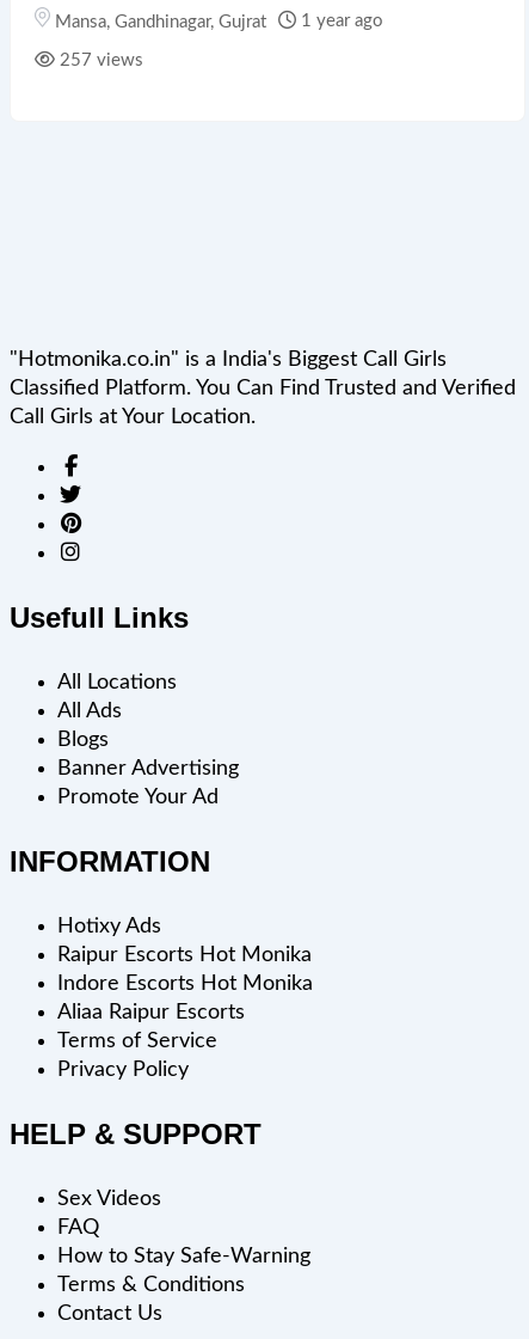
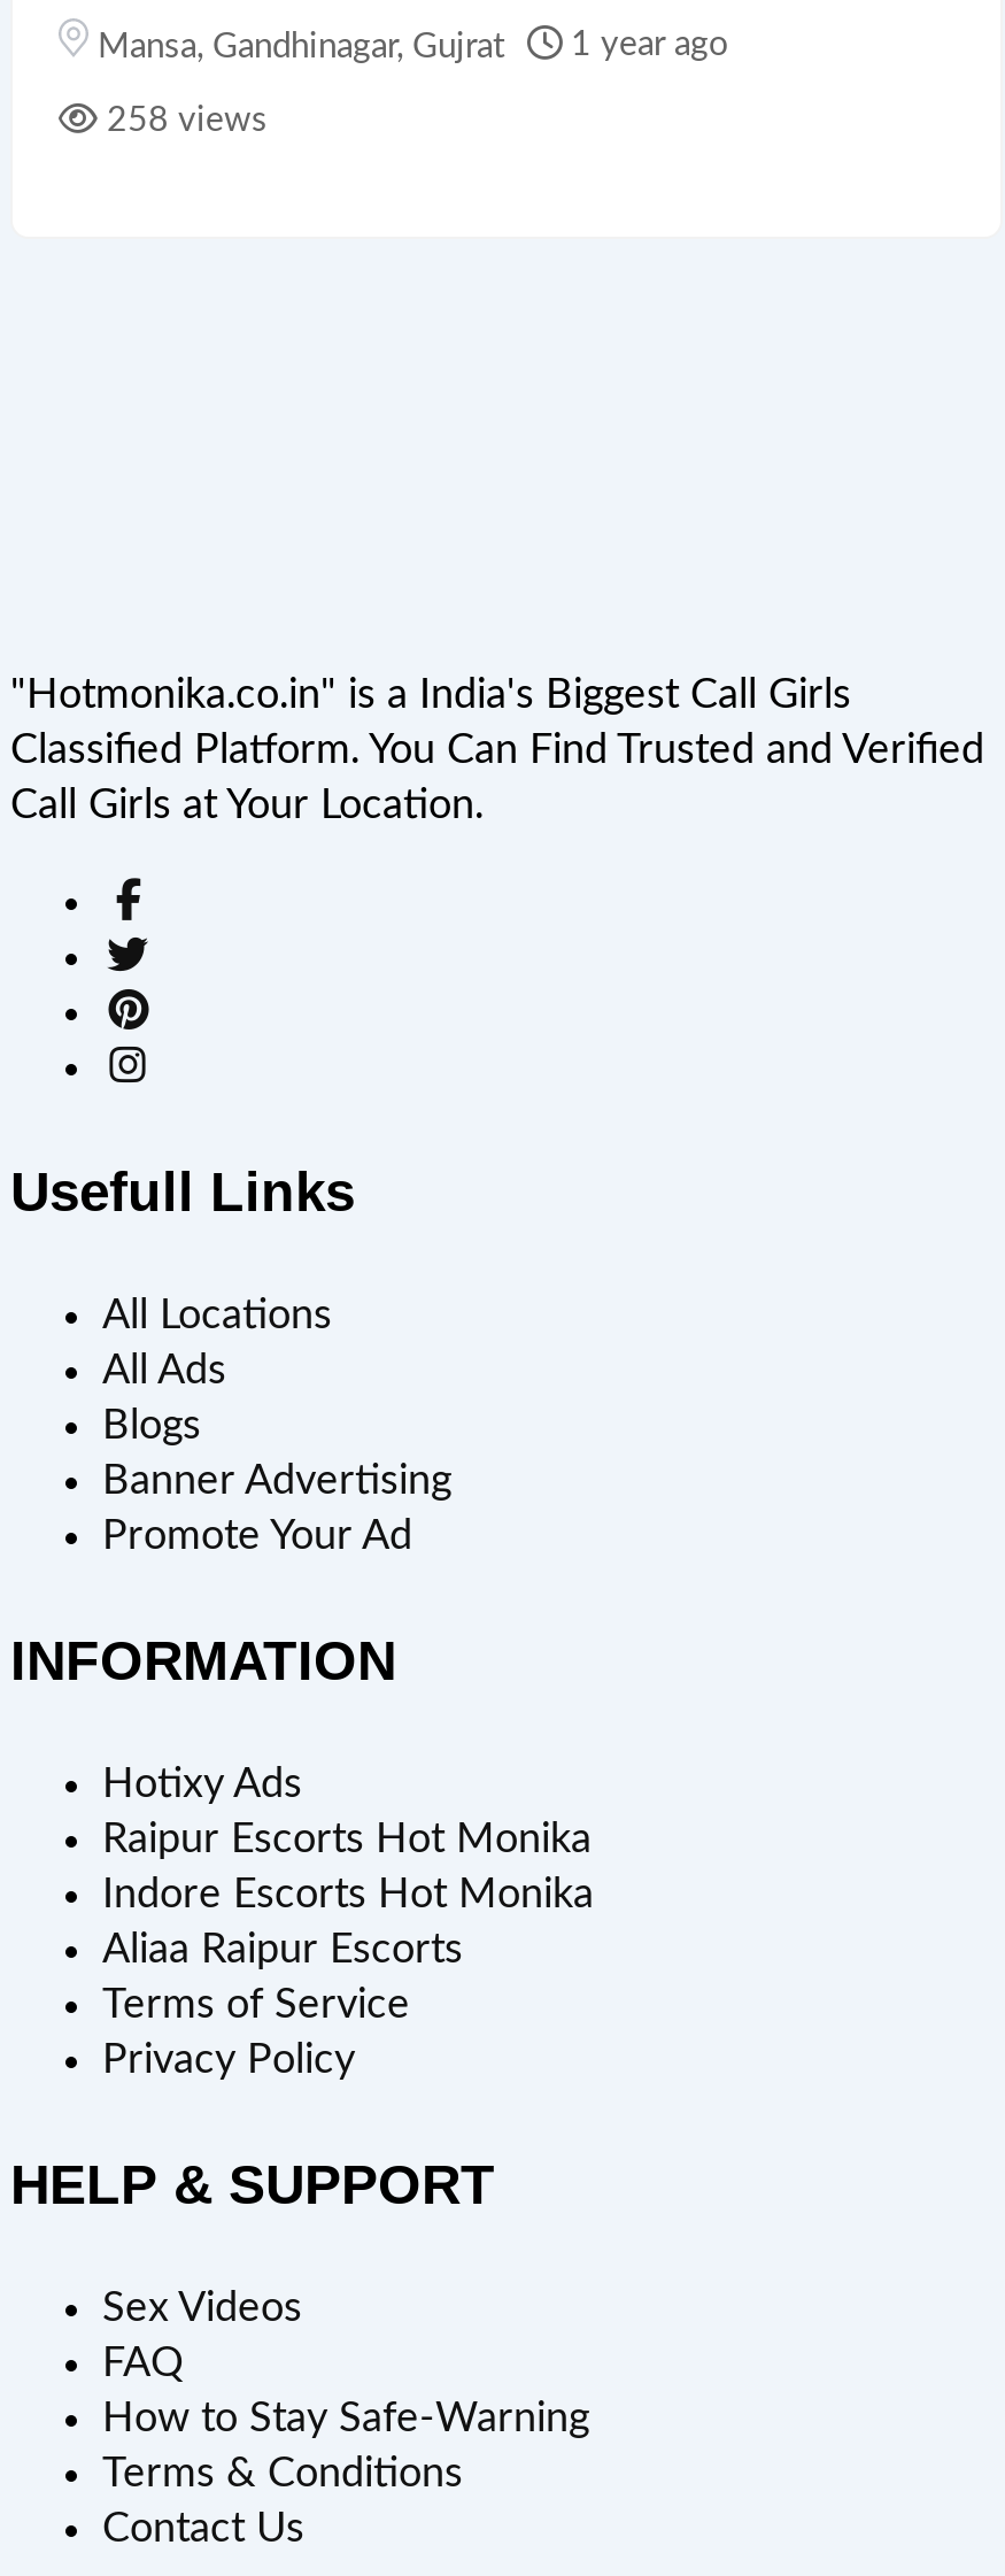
- 257 views
+ 258 views
